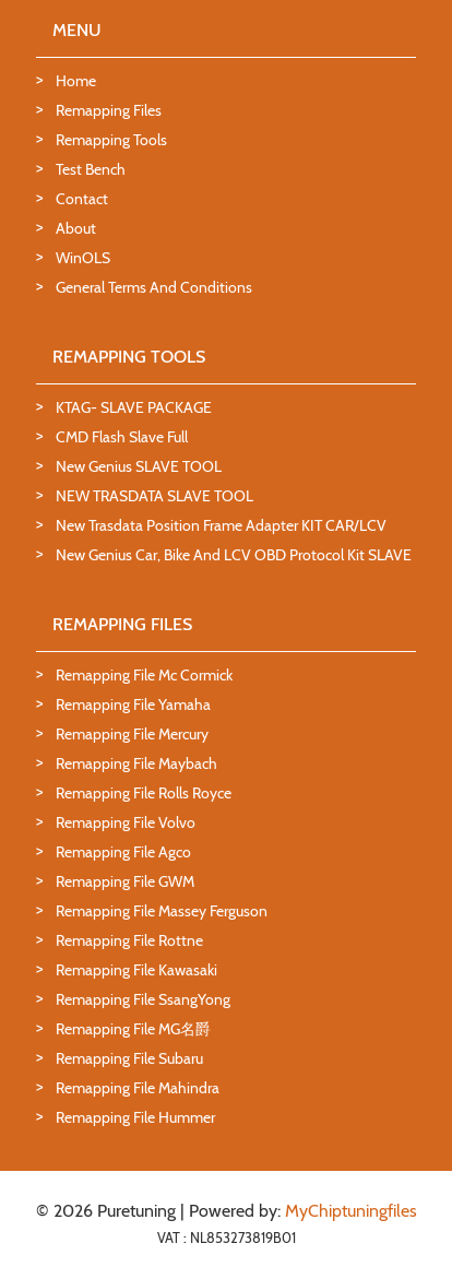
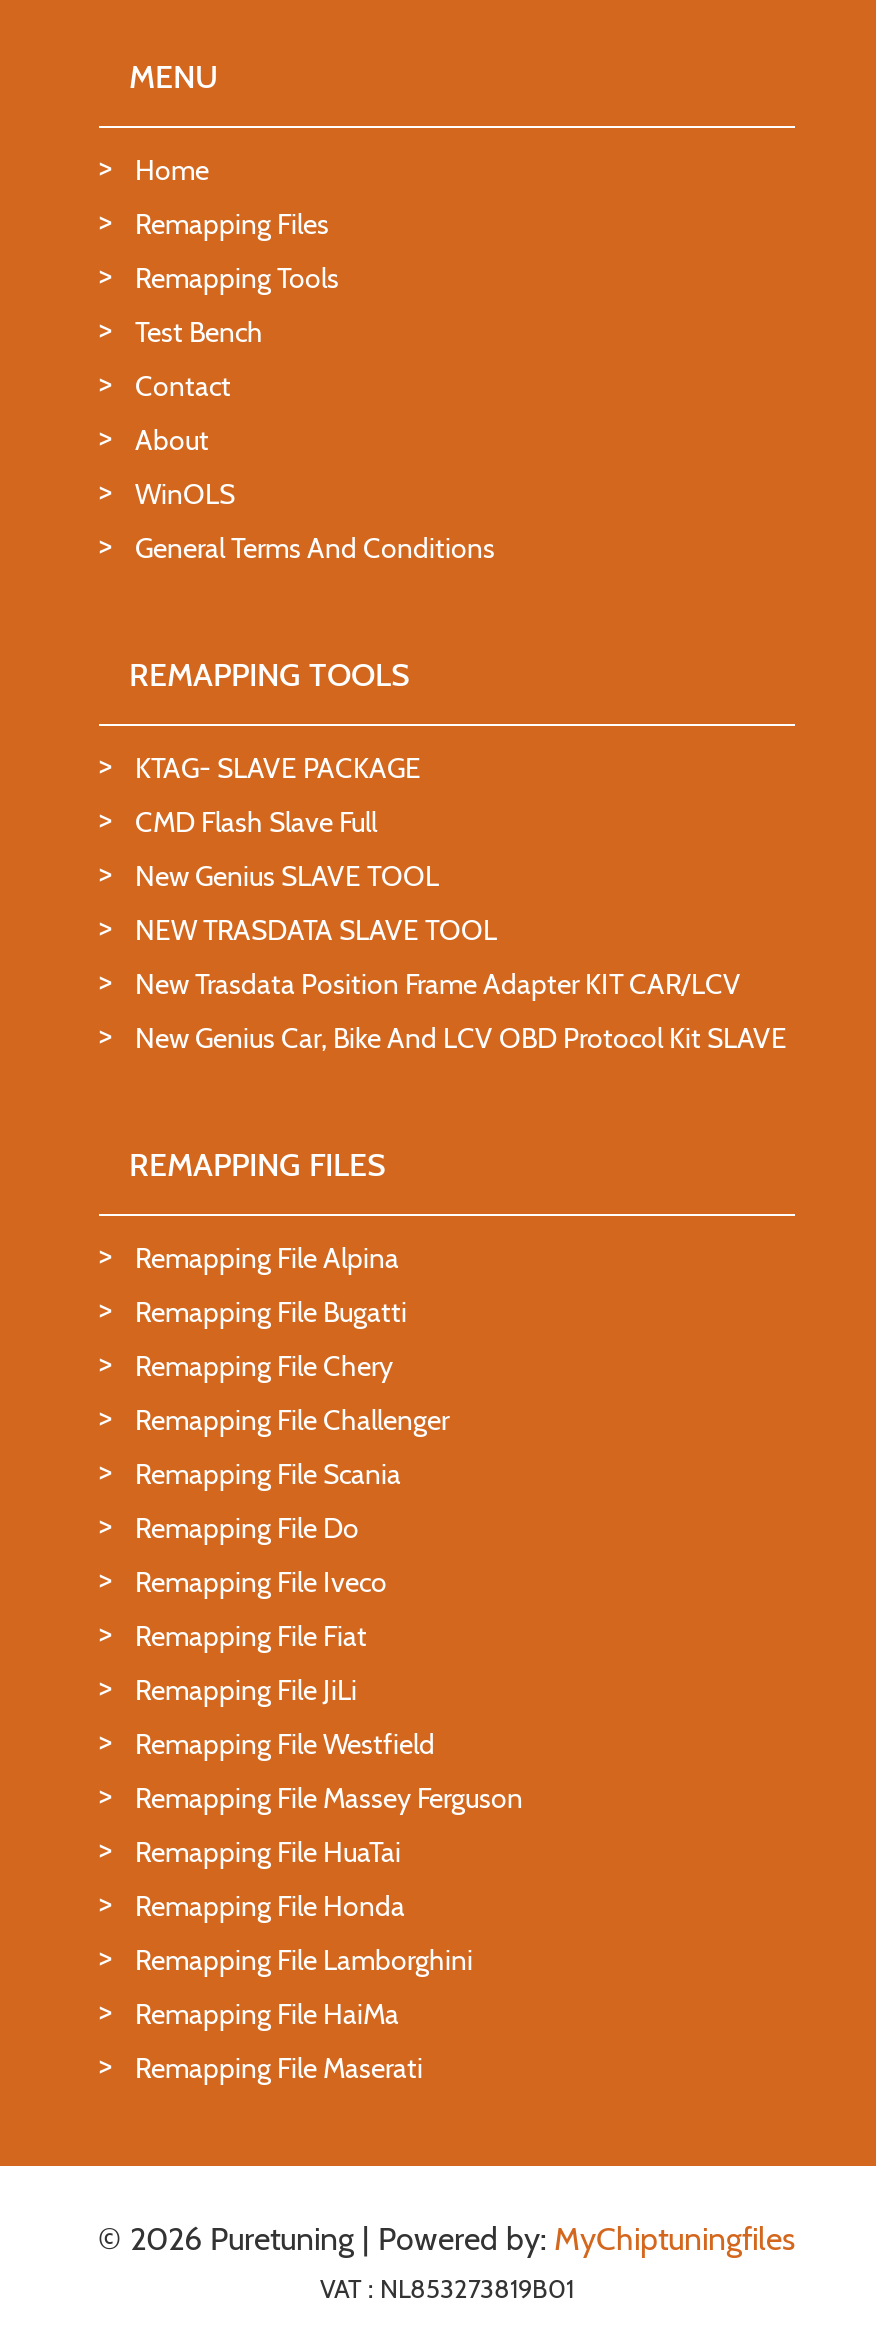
- Remapping File Mc Cormick
- Remapping File Yamaha
- Remapping File Mercury
- Remapping File Maybach
- Remapping File Rolls Royce
- Remapping File Volvo
- Remapping File Agco
- Remapping File GWM
+ Remapping File Alpina
+ Remapping File Bugatti
+ Remapping File Chery
+ Remapping File Challenger
+ Remapping File Scania
+ Remapping File Do
+ Remapping File Iveco
+ Remapping File Fiat
+ Remapping File JiLi
+ Remapping File Westfield

moved down: Remapping File Massey Ferguson

- Remapping File Rottne
- Remapping File Kawasaki
- Remapping File SsangYong
- Remapping File MG名爵
- Remapping File Subaru
- Remapping File Mahindra
- Remapping File Hummer
+ Remapping File HuaTai
+ Remapping File Honda
+ Remapping File Lamborghini
+ Remapping File HaiMa
+ Remapping File Maserati
